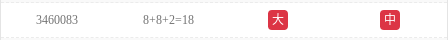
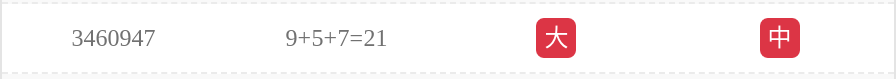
- 3460083
+ 3460947

- 8+8+2=18
+ 9+5+7=21
